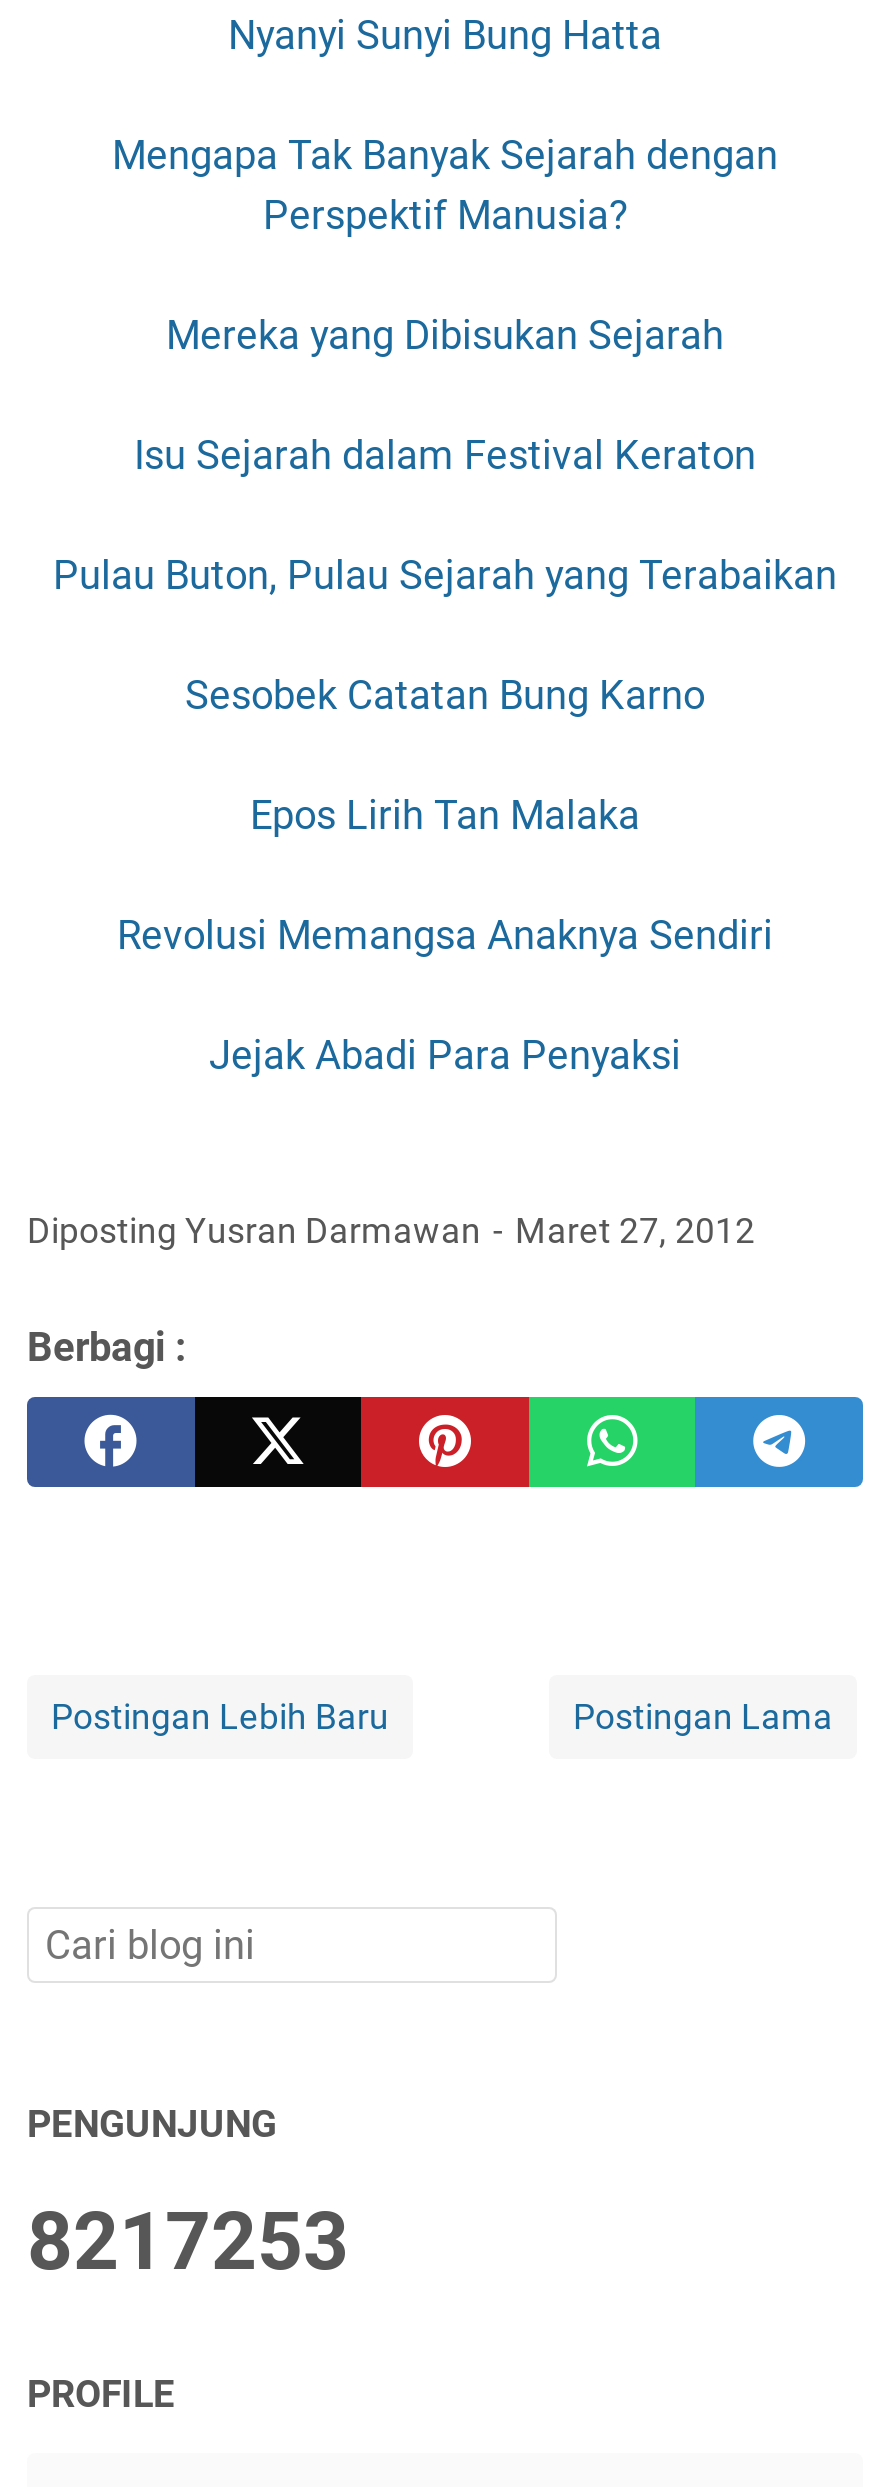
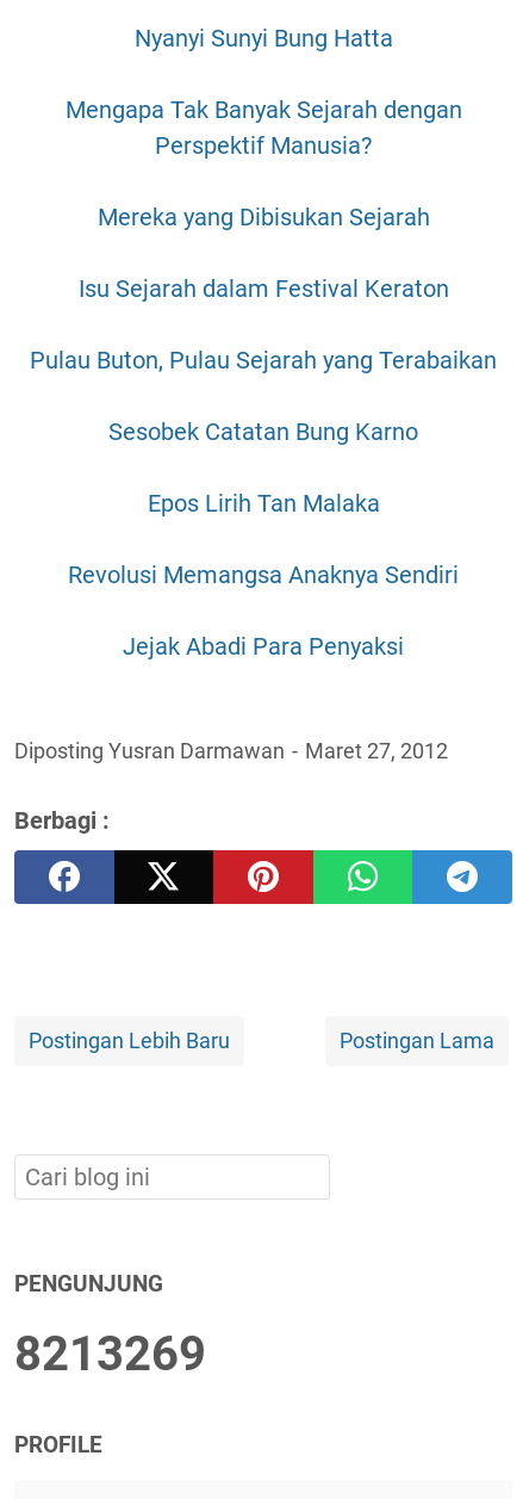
- 821 7253
+ 821 3269
